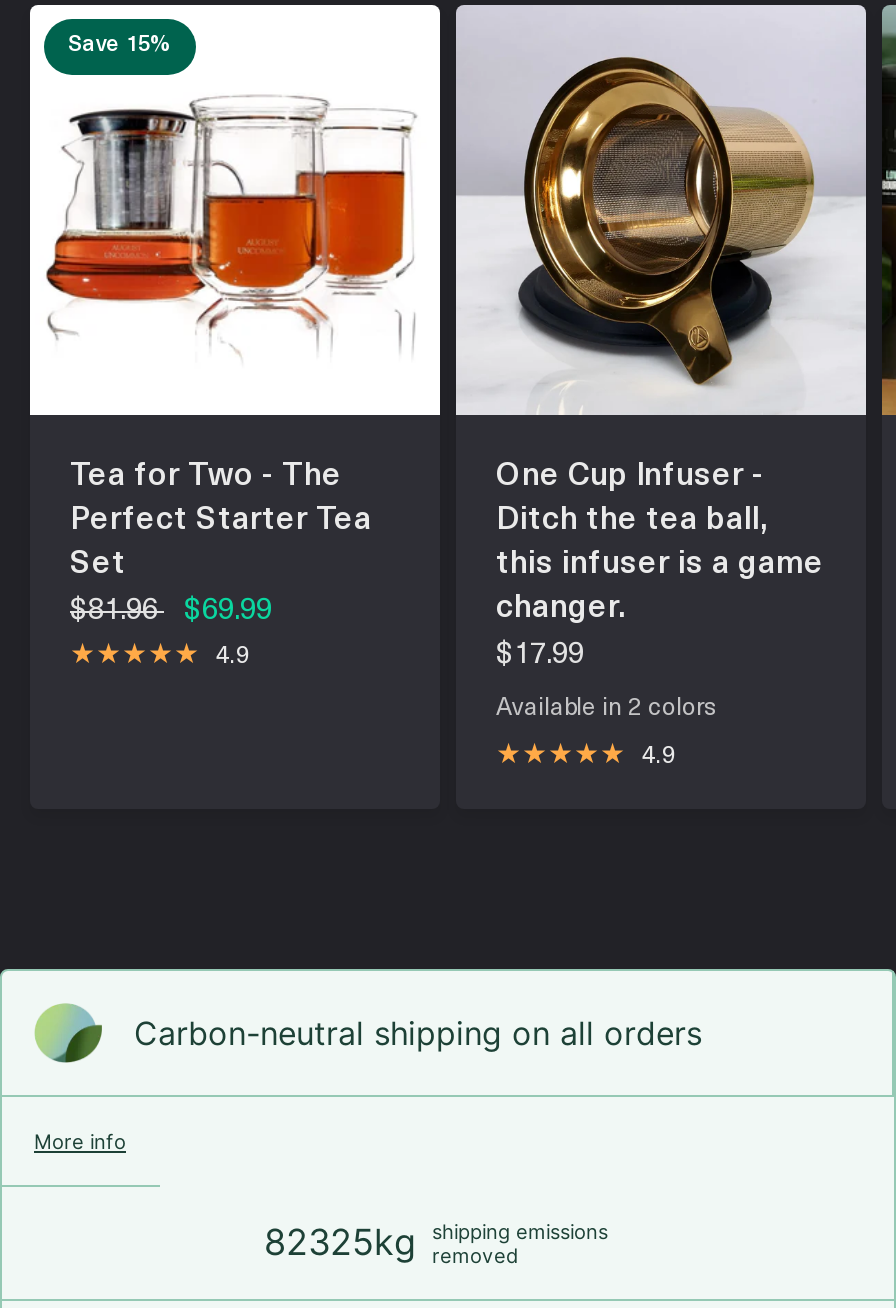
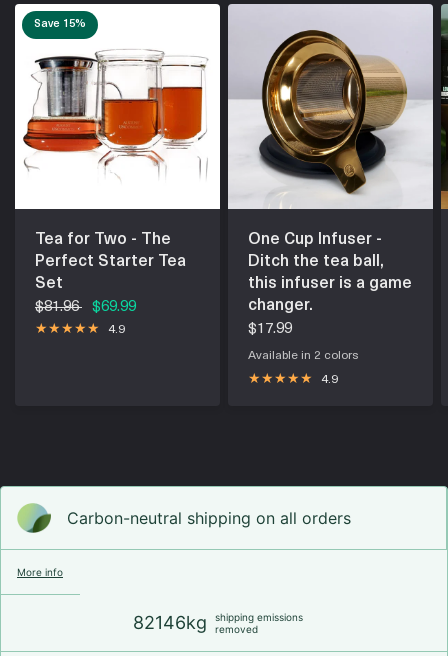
- 82325kg shipping emissions removed
+ 82146kg shipping emissions removed
